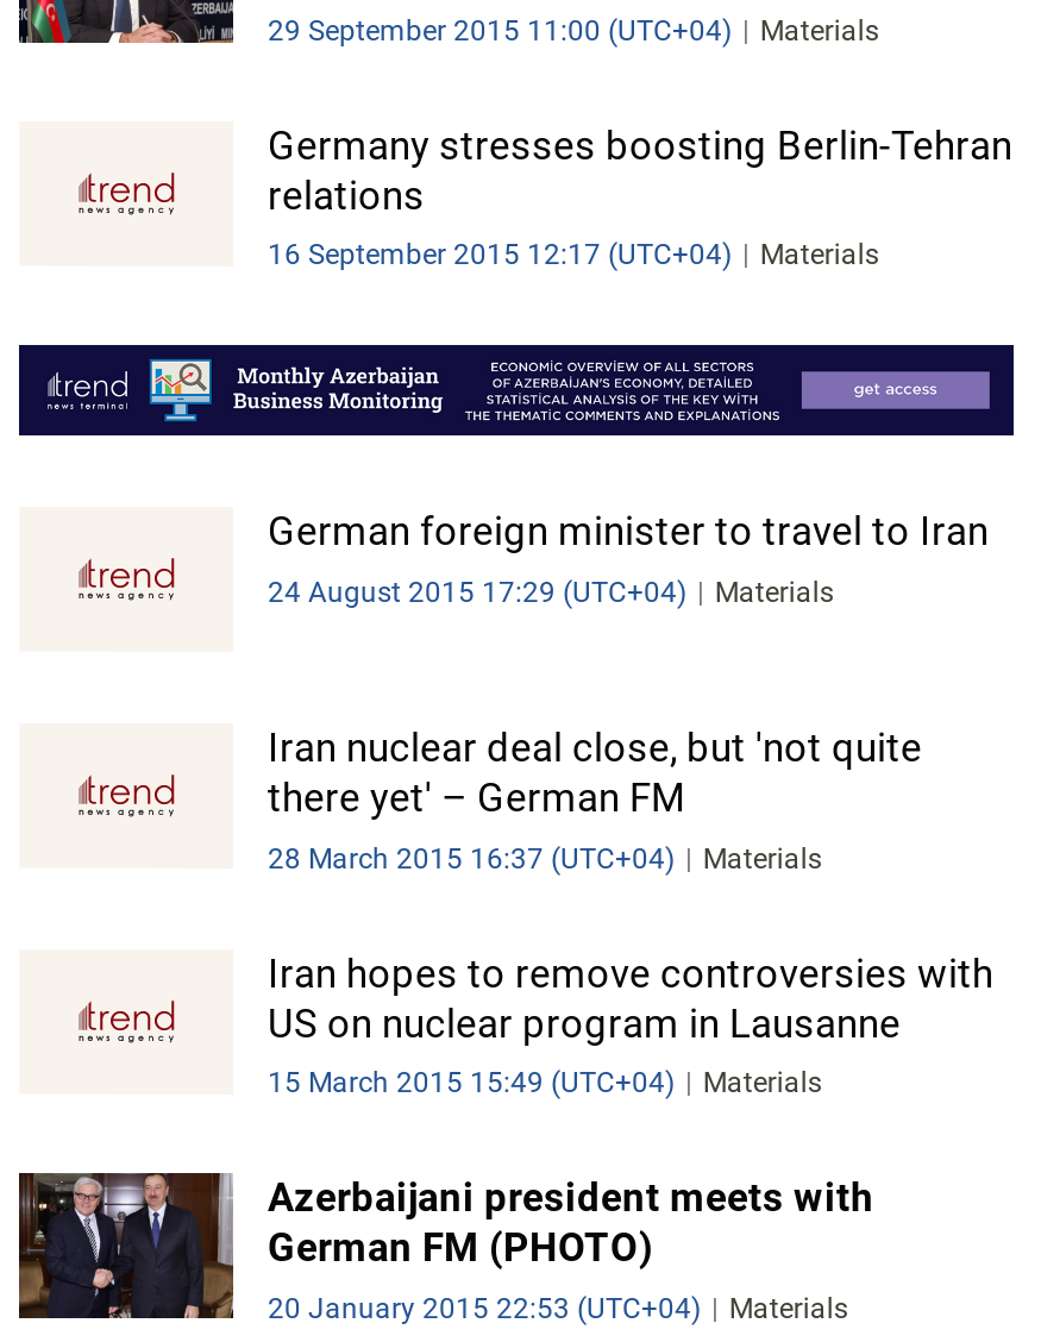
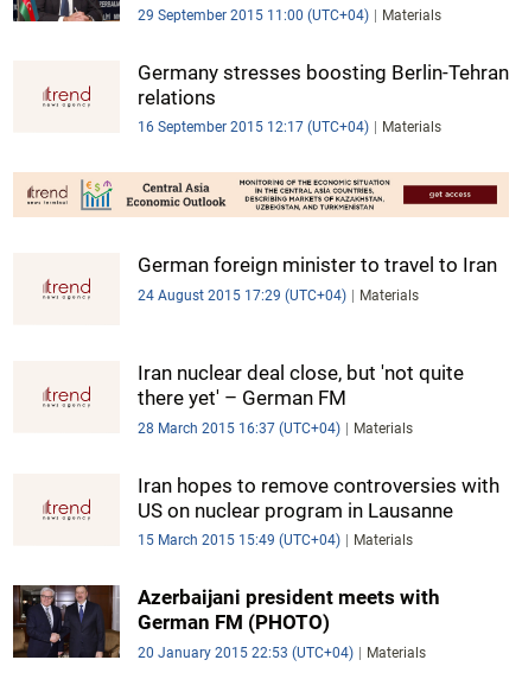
- [image]
+ [image]
